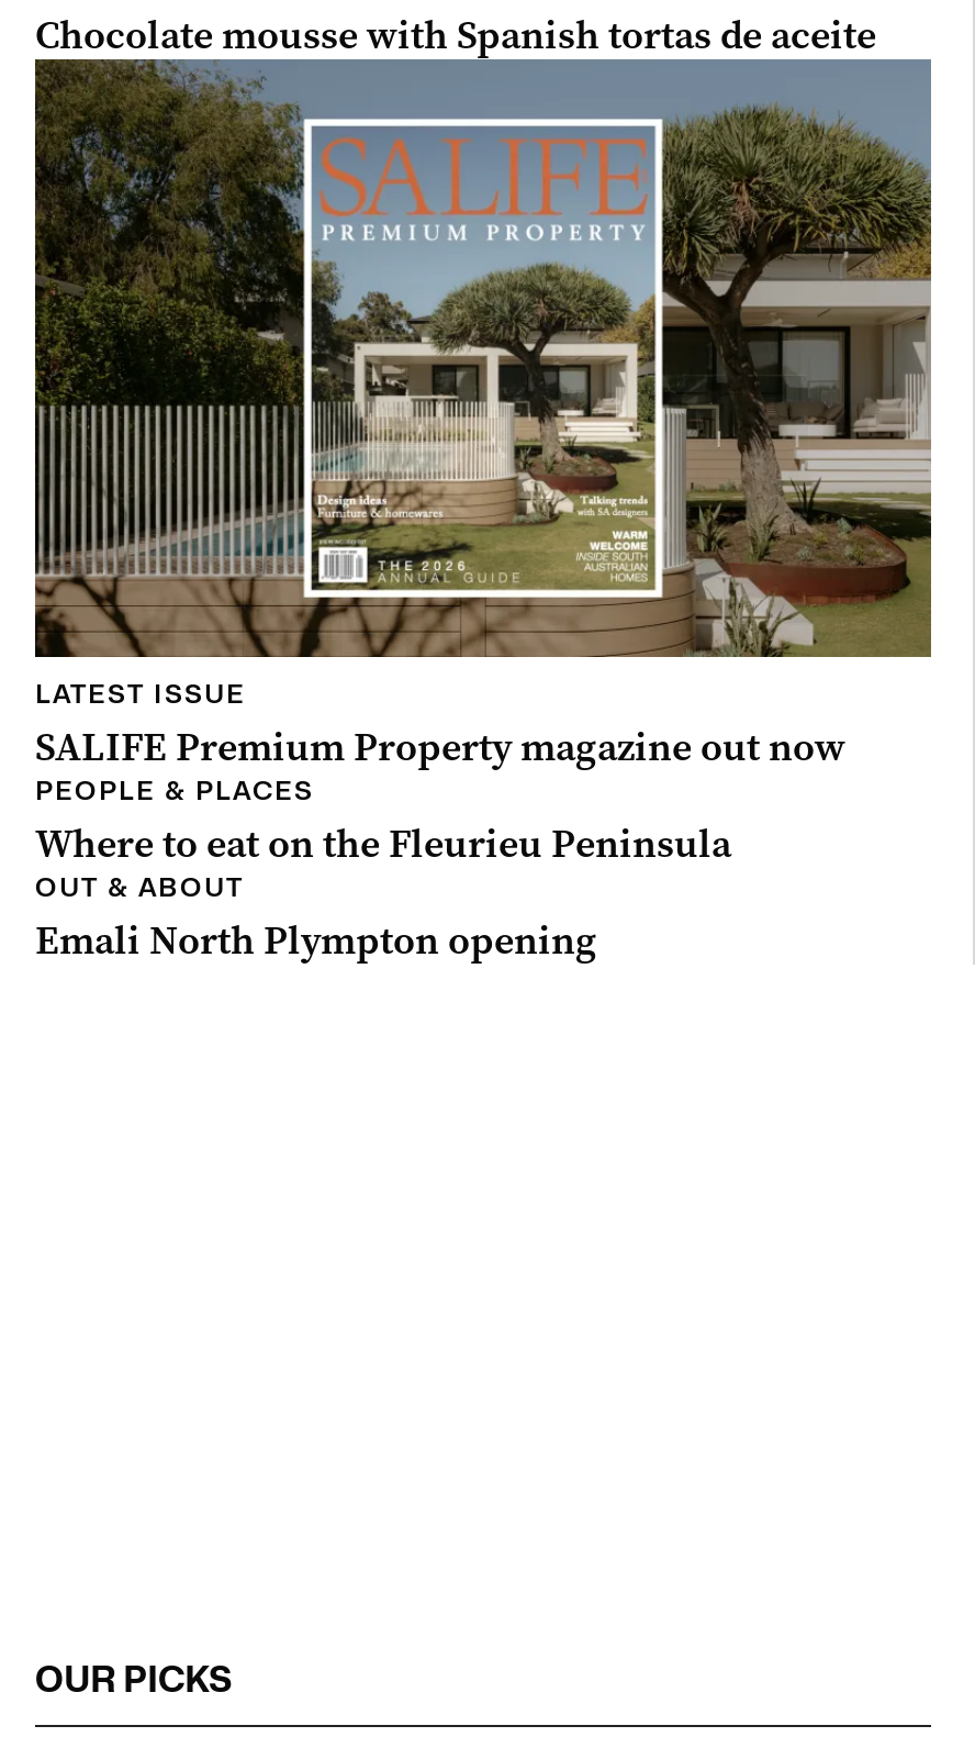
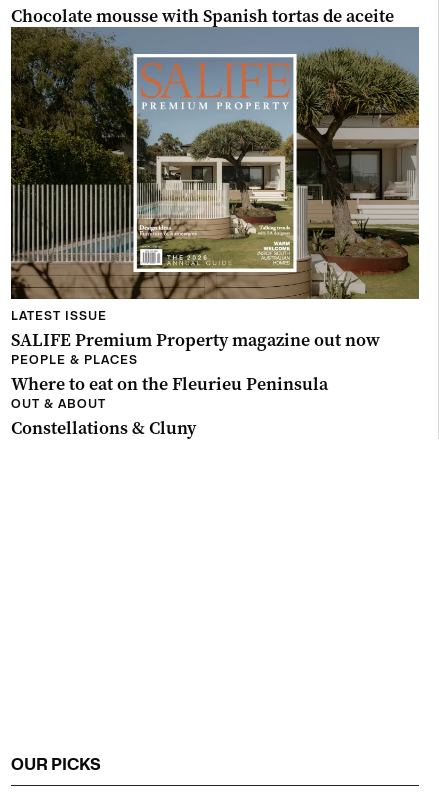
- Emali North Plympton opening
+ Constellations & Cluny
